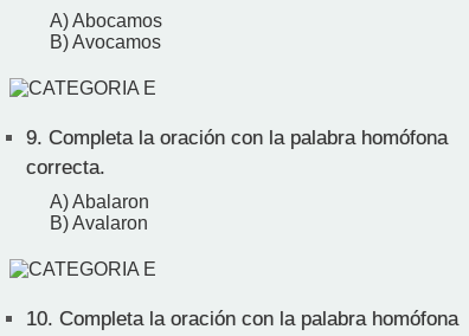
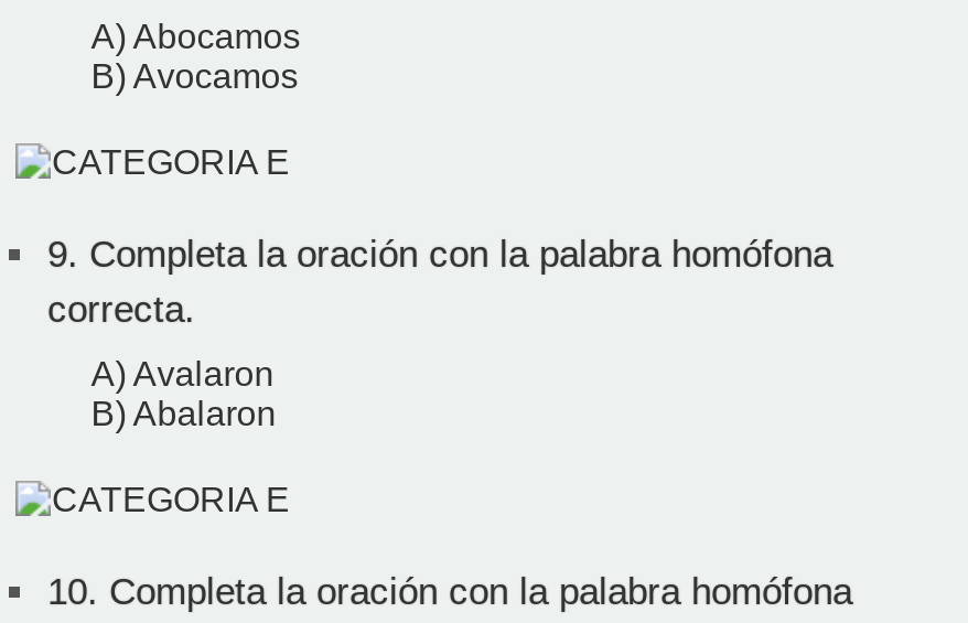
- A) Abalaron
+ A) Avalaron

- B) Avalaron
+ B) Abalaron
